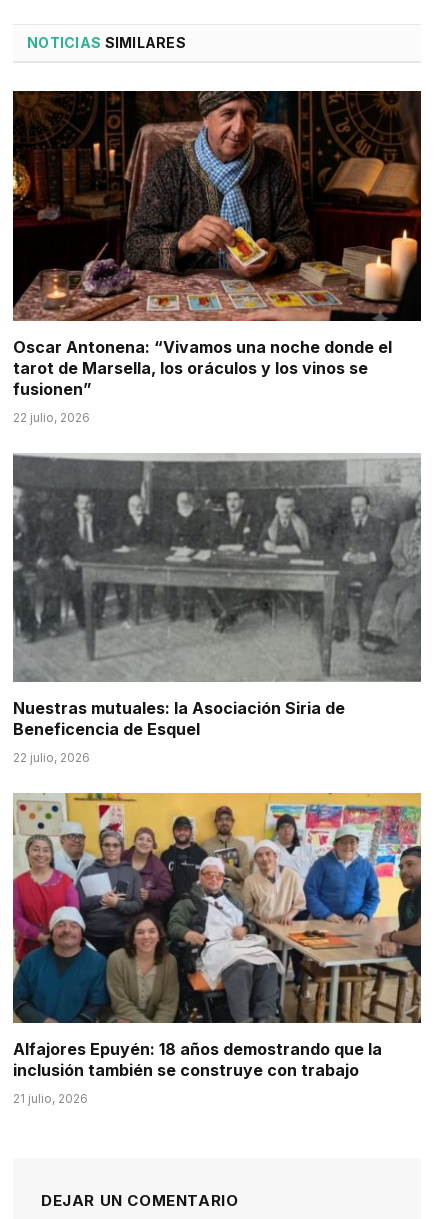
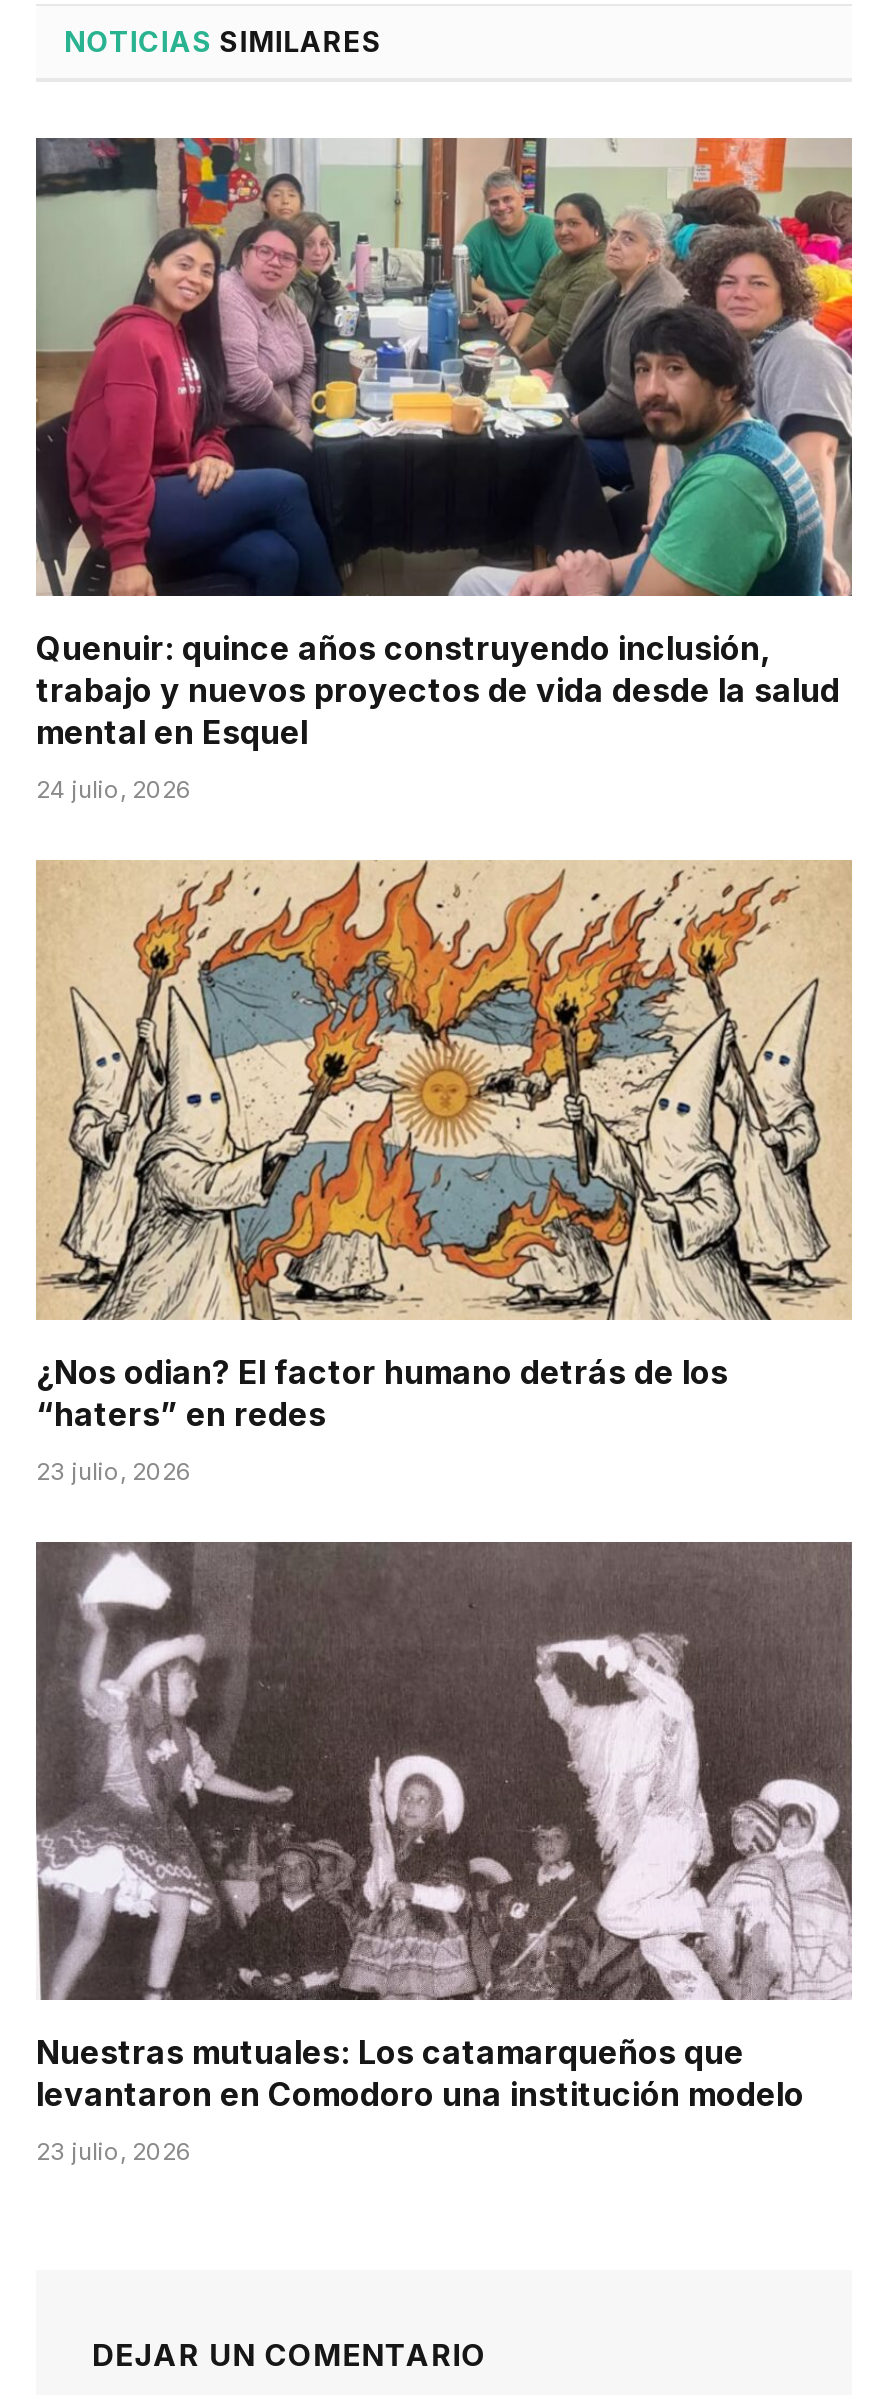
- [image]
- Oscar Antonena: “Vivamos una noche donde el
- tarot de Marsella, los oráculos y los vinos se
- fusionen”
+ [image]
+ Quenuir: quince años construyendo inclusión,
+ trabajo y nuevos proyectos de vida desde la salud
+ mental en Esquel

- 22 julio, 2026
+ 24 julio, 2026

- [image]
- Nuestras mutuales: la Asociación Siria de
- Beneficencia de Esquel
+ [image]
+ ¿Nos odian? El factor humano detrás de los
+ “haters” en redes

- 22 julio, 2026
+ 23 julio, 2026

- [image]
- Alfajores Epuyén: 18 años demostrando que la
- inclusión también se construye con trabajo
+ [image]
+ Nuestras mutuales: Los catamarqueños que
+ levantaron en Comodoro una institución modelo

- 21 julio, 2026
+ 23 julio, 2026
